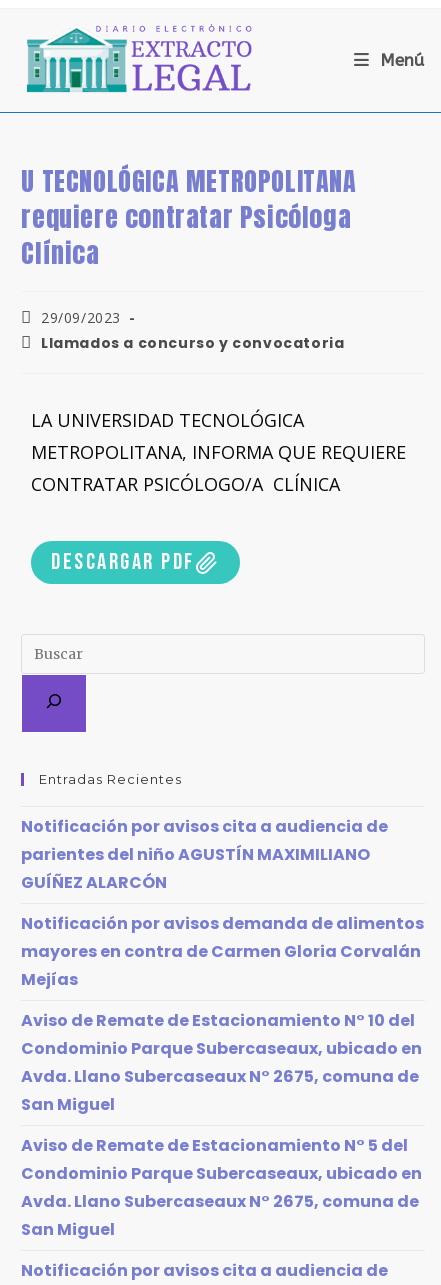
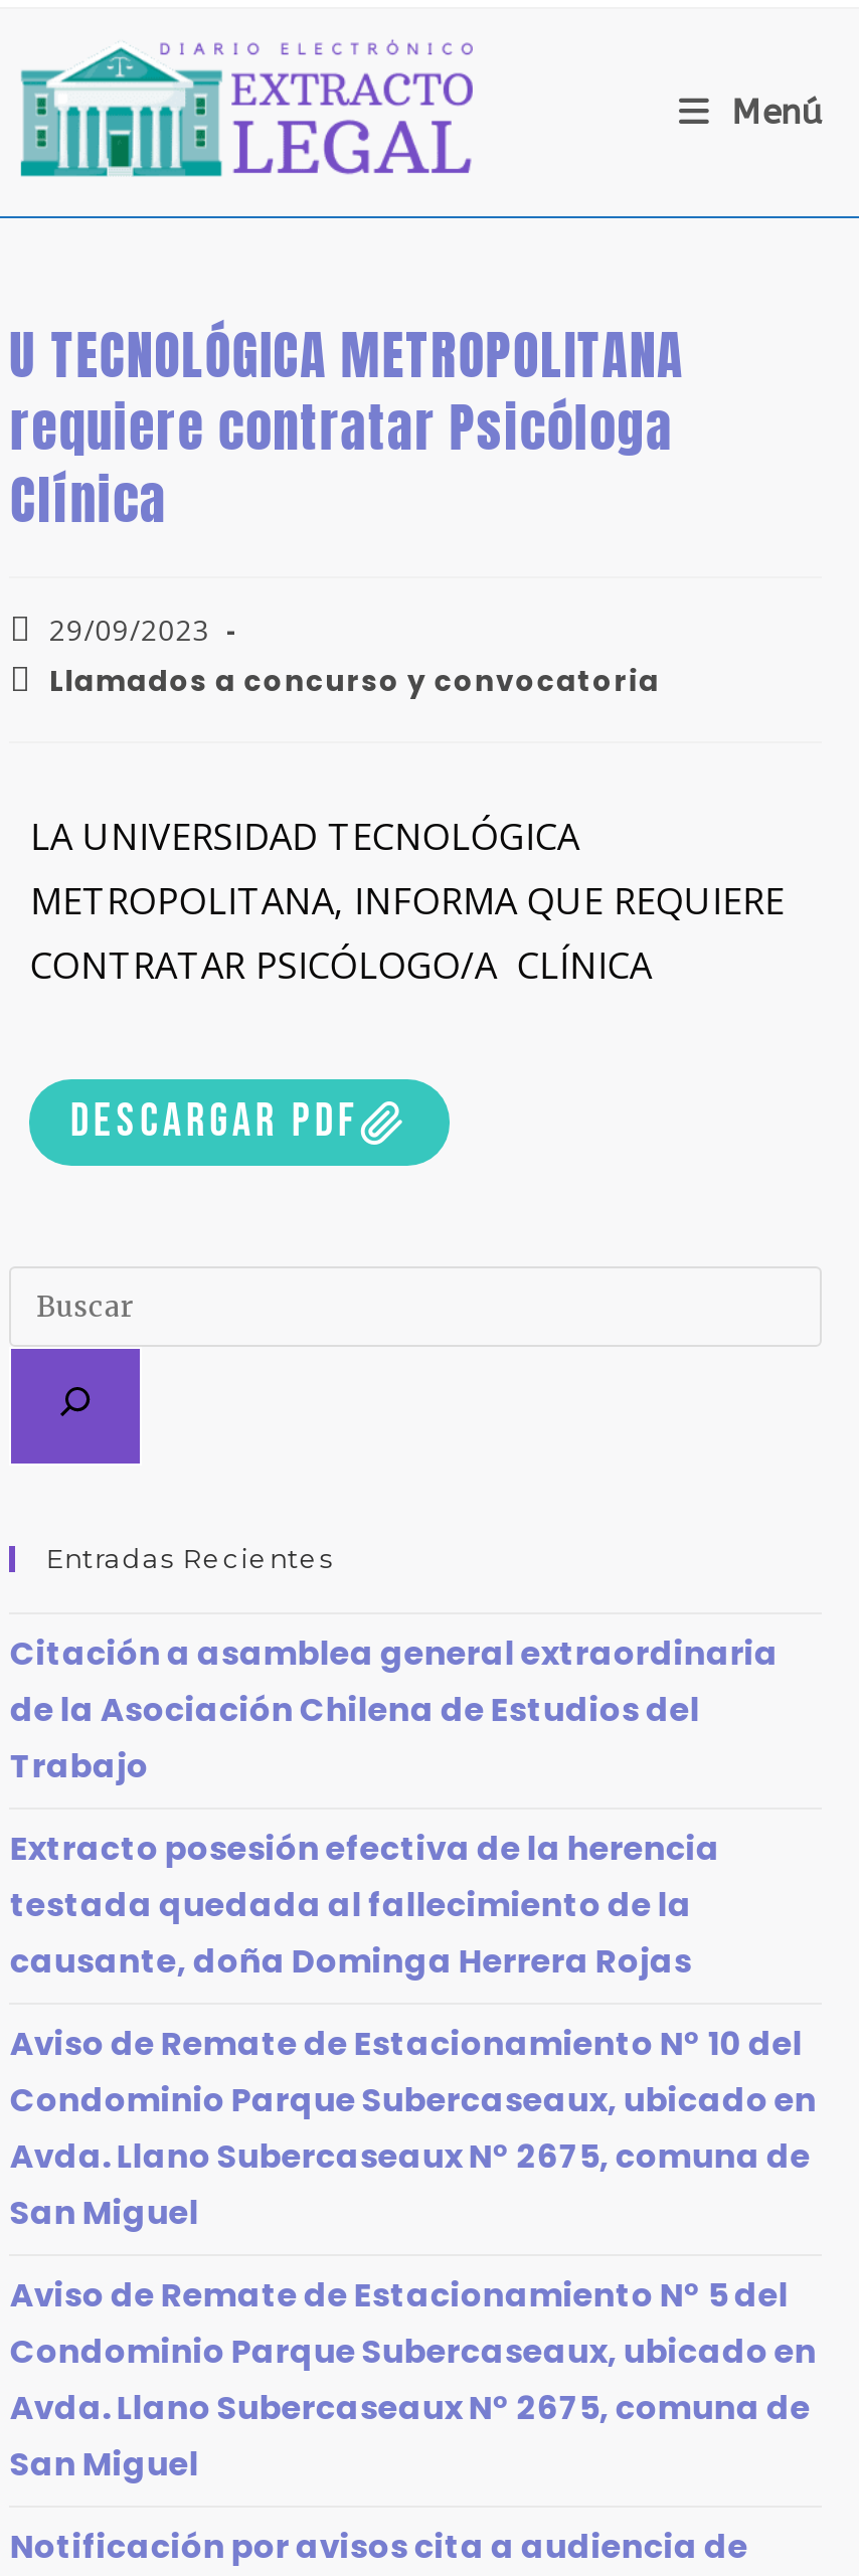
- Notificación por avisos cita a audiencia de
- parientes del niño AGUSTÍN MAXIMILIANO
- GUÍÑEZ ALARCÓN
+ Citación a asamblea general extraordinaria
+ de la Asociación Chilena de Estudios del
+ Trabajo

- Notificación por avisos demanda de alimentos
- mayores en contra de Carmen Gloria Corvalán
- Mejías
+ Extracto posesión efectiva de la herencia
+ testada quedada al fallecimiento de la
+ causante, doña Dominga Herrera Rojas
